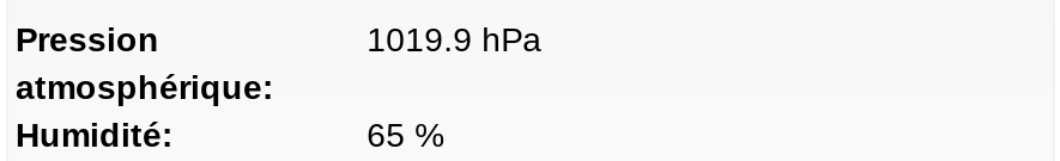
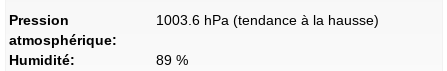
- 1019.9 hPa
+ 1003.6 hPa (tendance à la hausse)

- 65 %
+ 89 %
